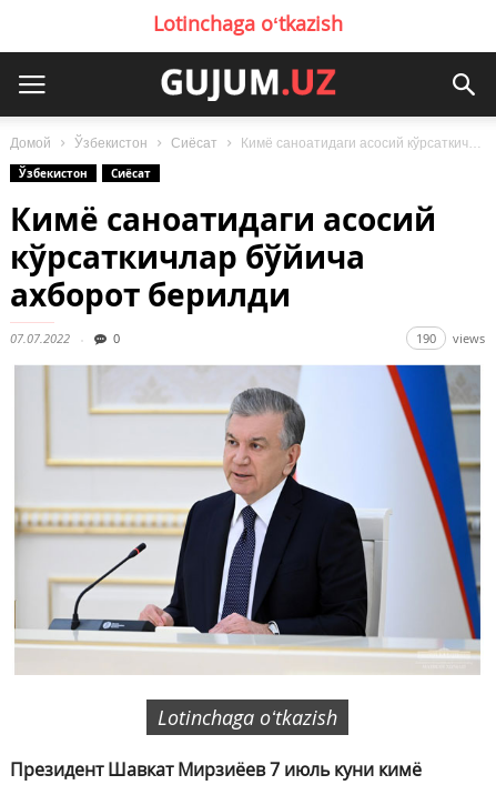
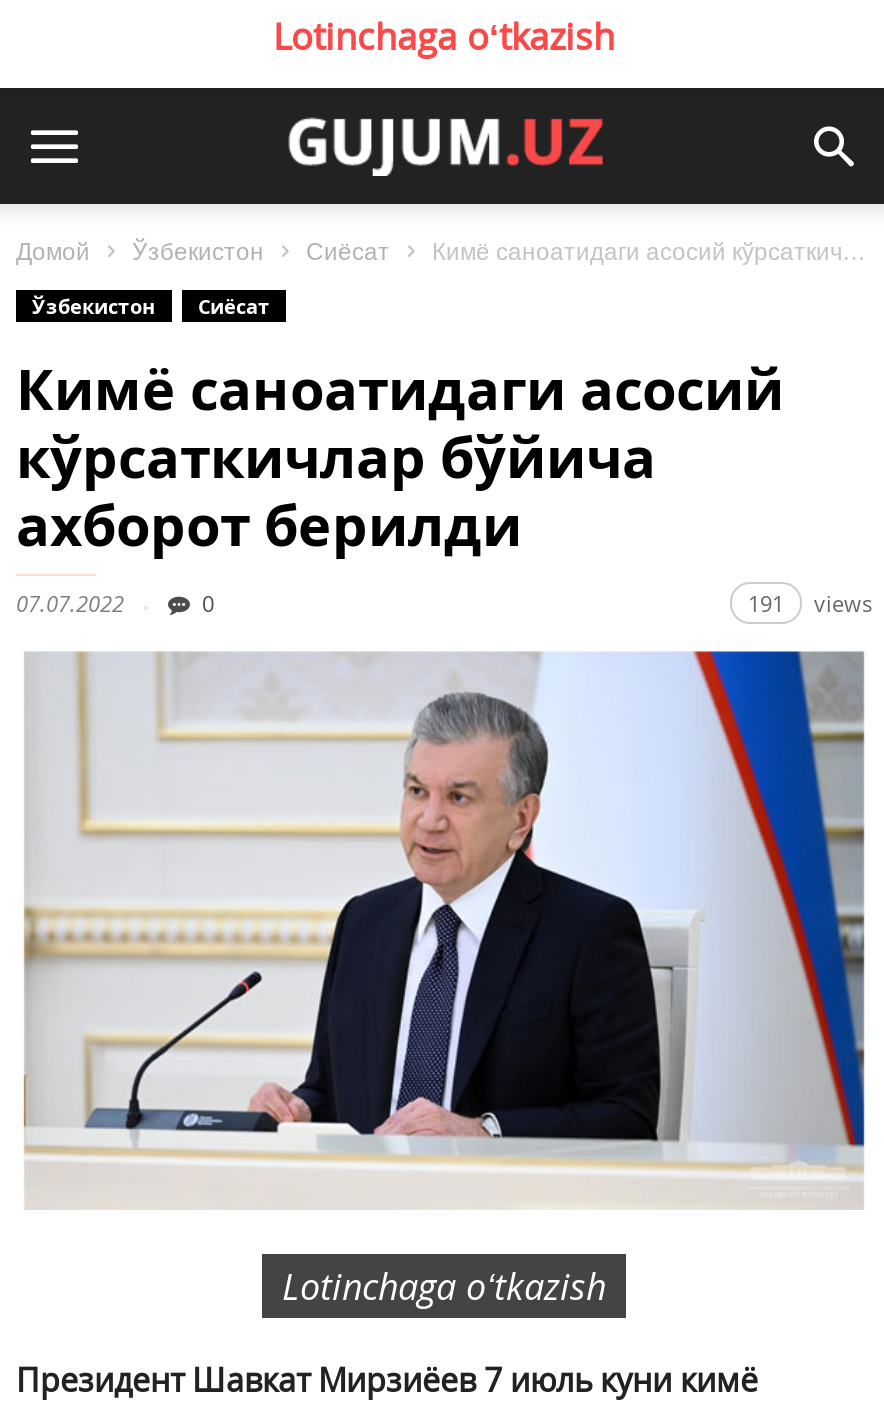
- 190 views
+ 191 views
